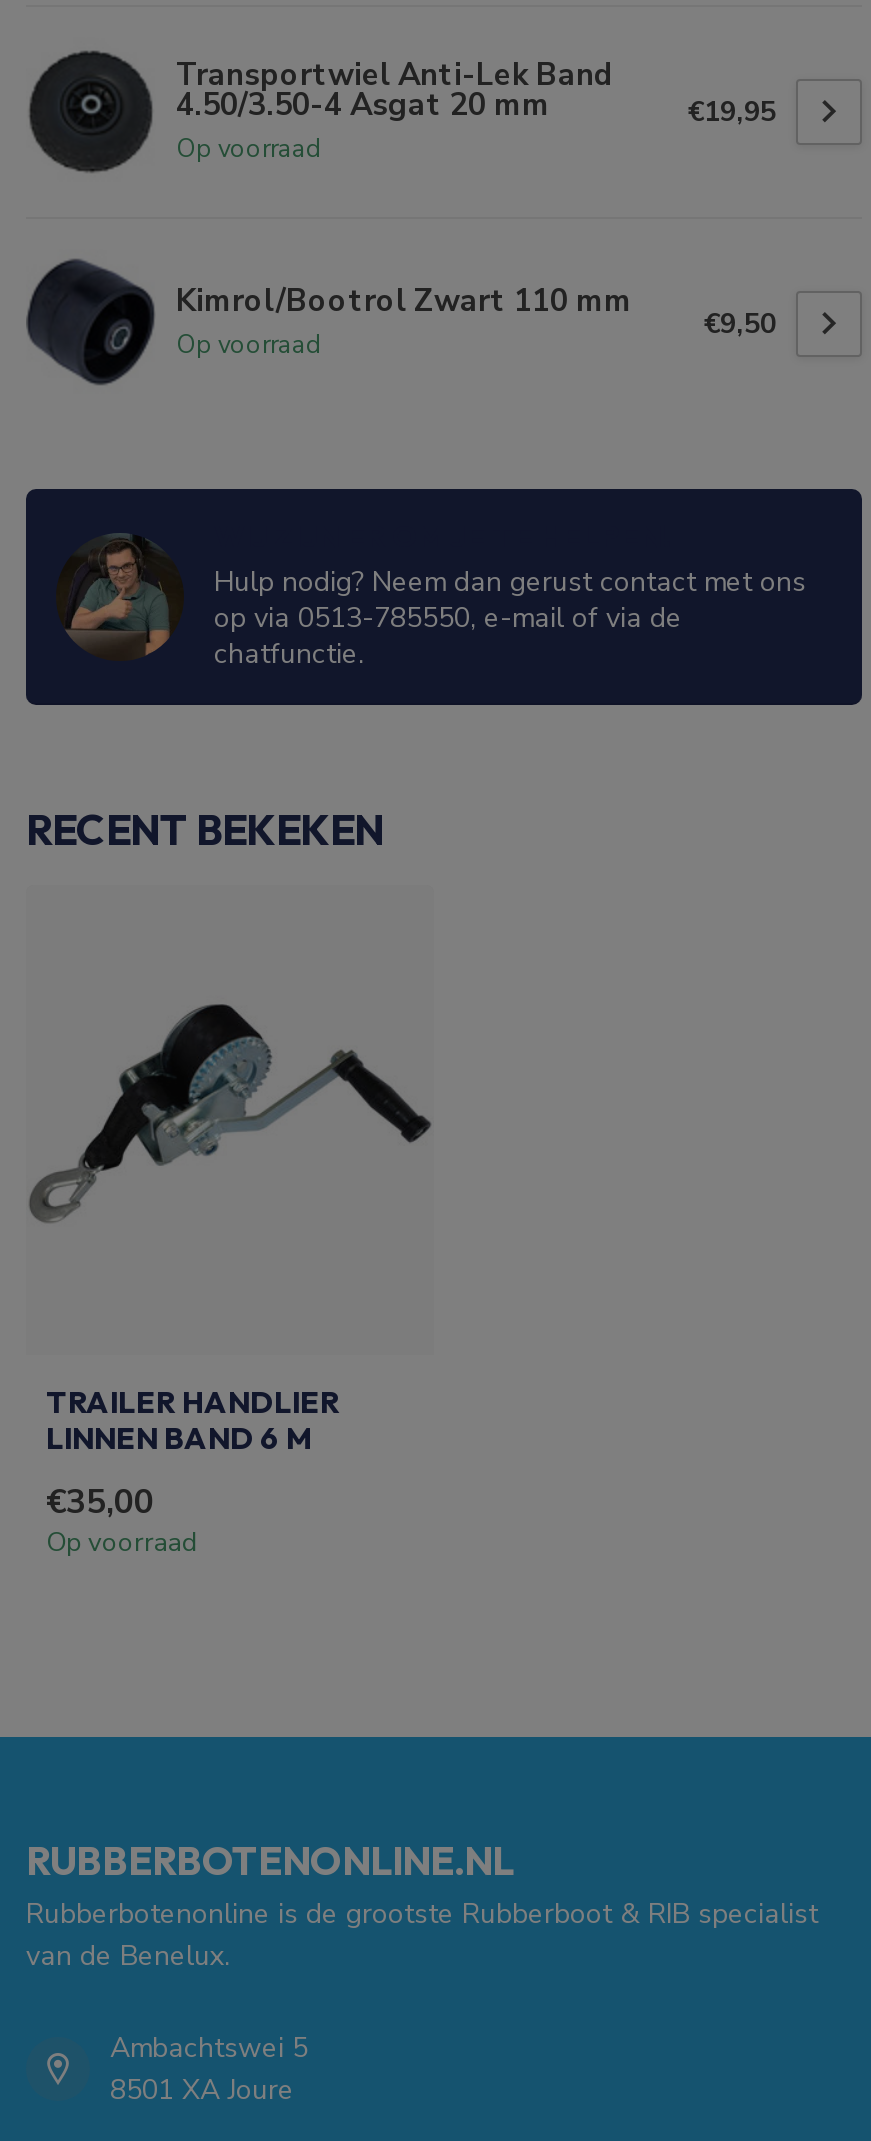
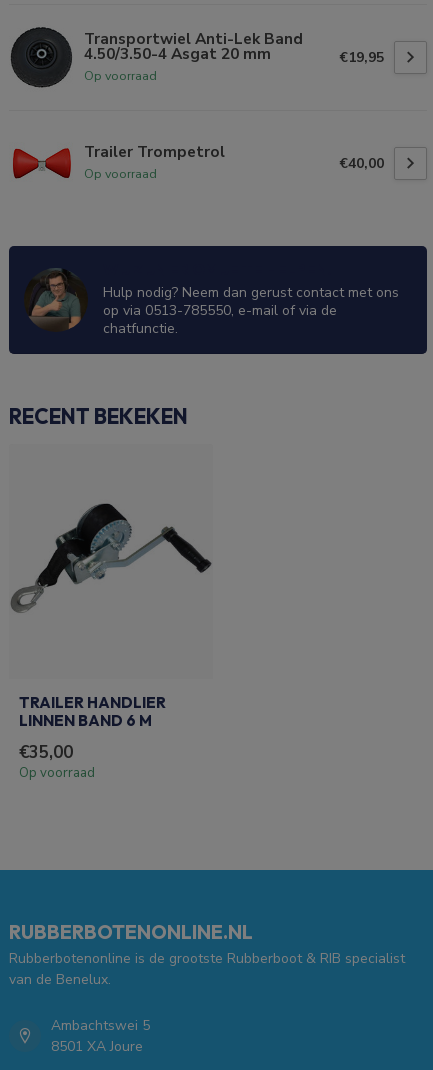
- [image]
- Kimrol/Bootrol Zwart 110 mm
+ [image]
+ Trailer Trompetrol

- €9,50
+ €40,00
